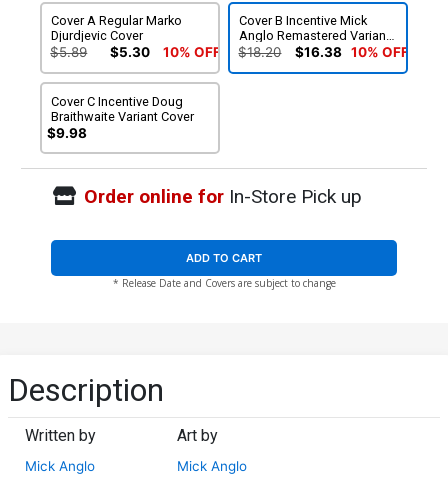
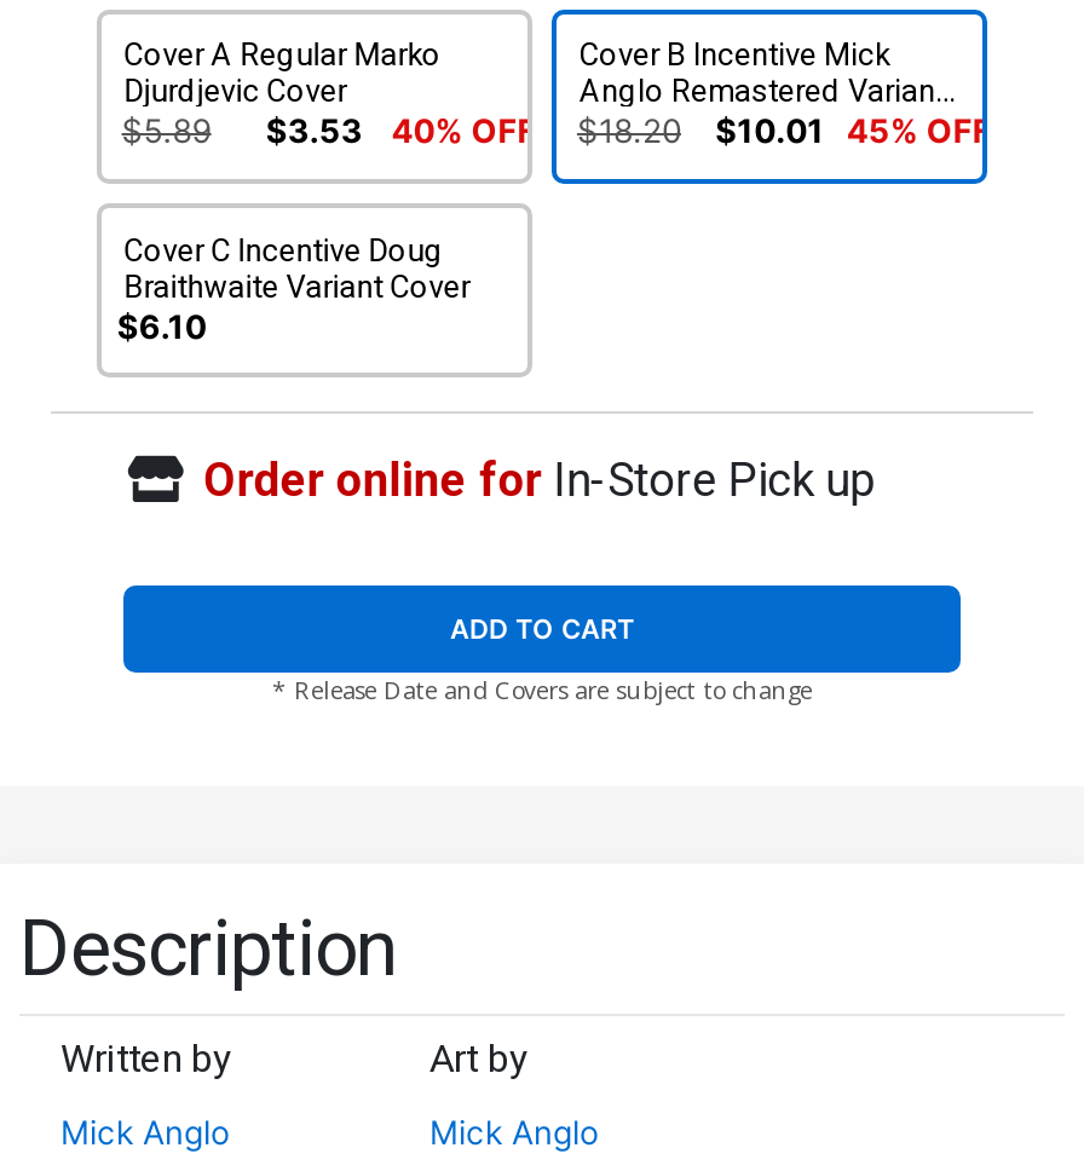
- $5.30
+ $3.53

- 10% OFF
+ 40% OFF

- $16.38 10% OFF
+ $10.01 45% OFF

- $9.98
+ $6.10
